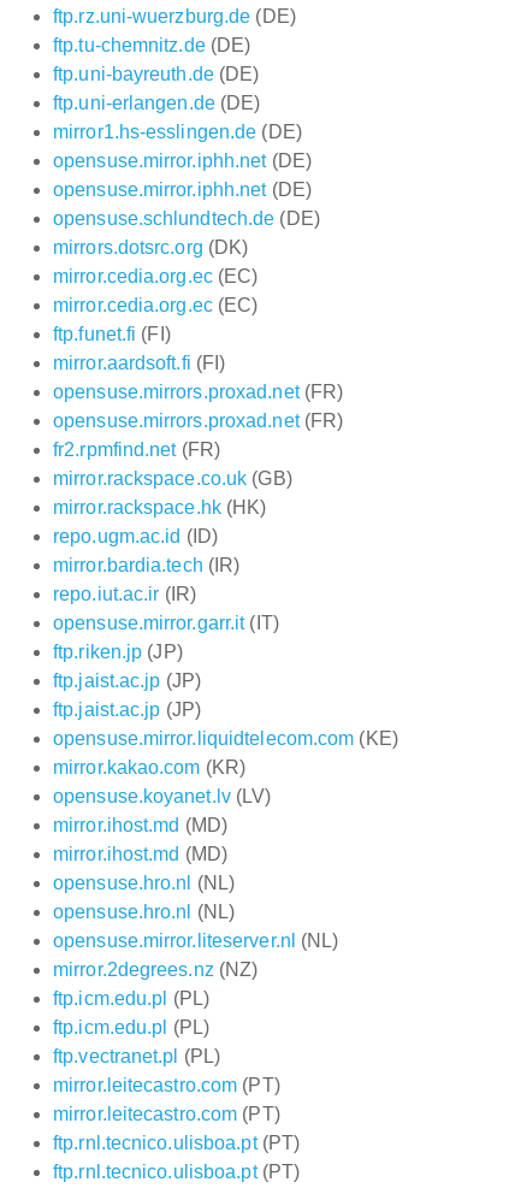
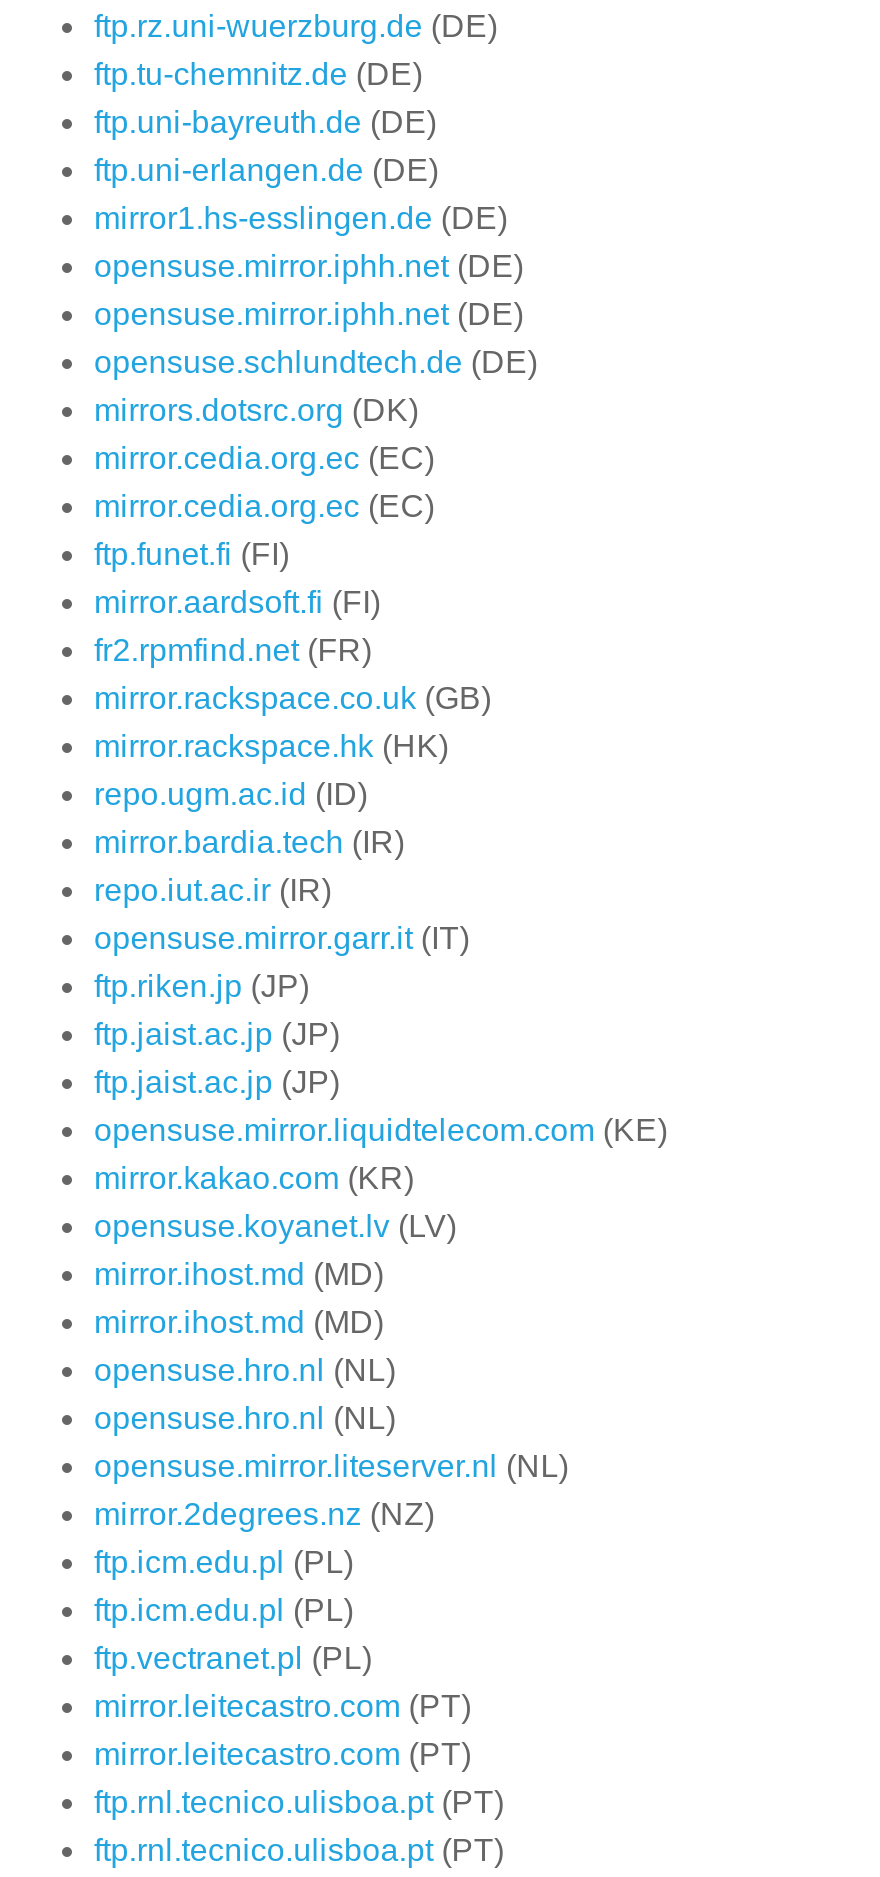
- opensuse.mirrors.proxad.net (FR)
- opensuse.mirrors.proxad.net (FR)
